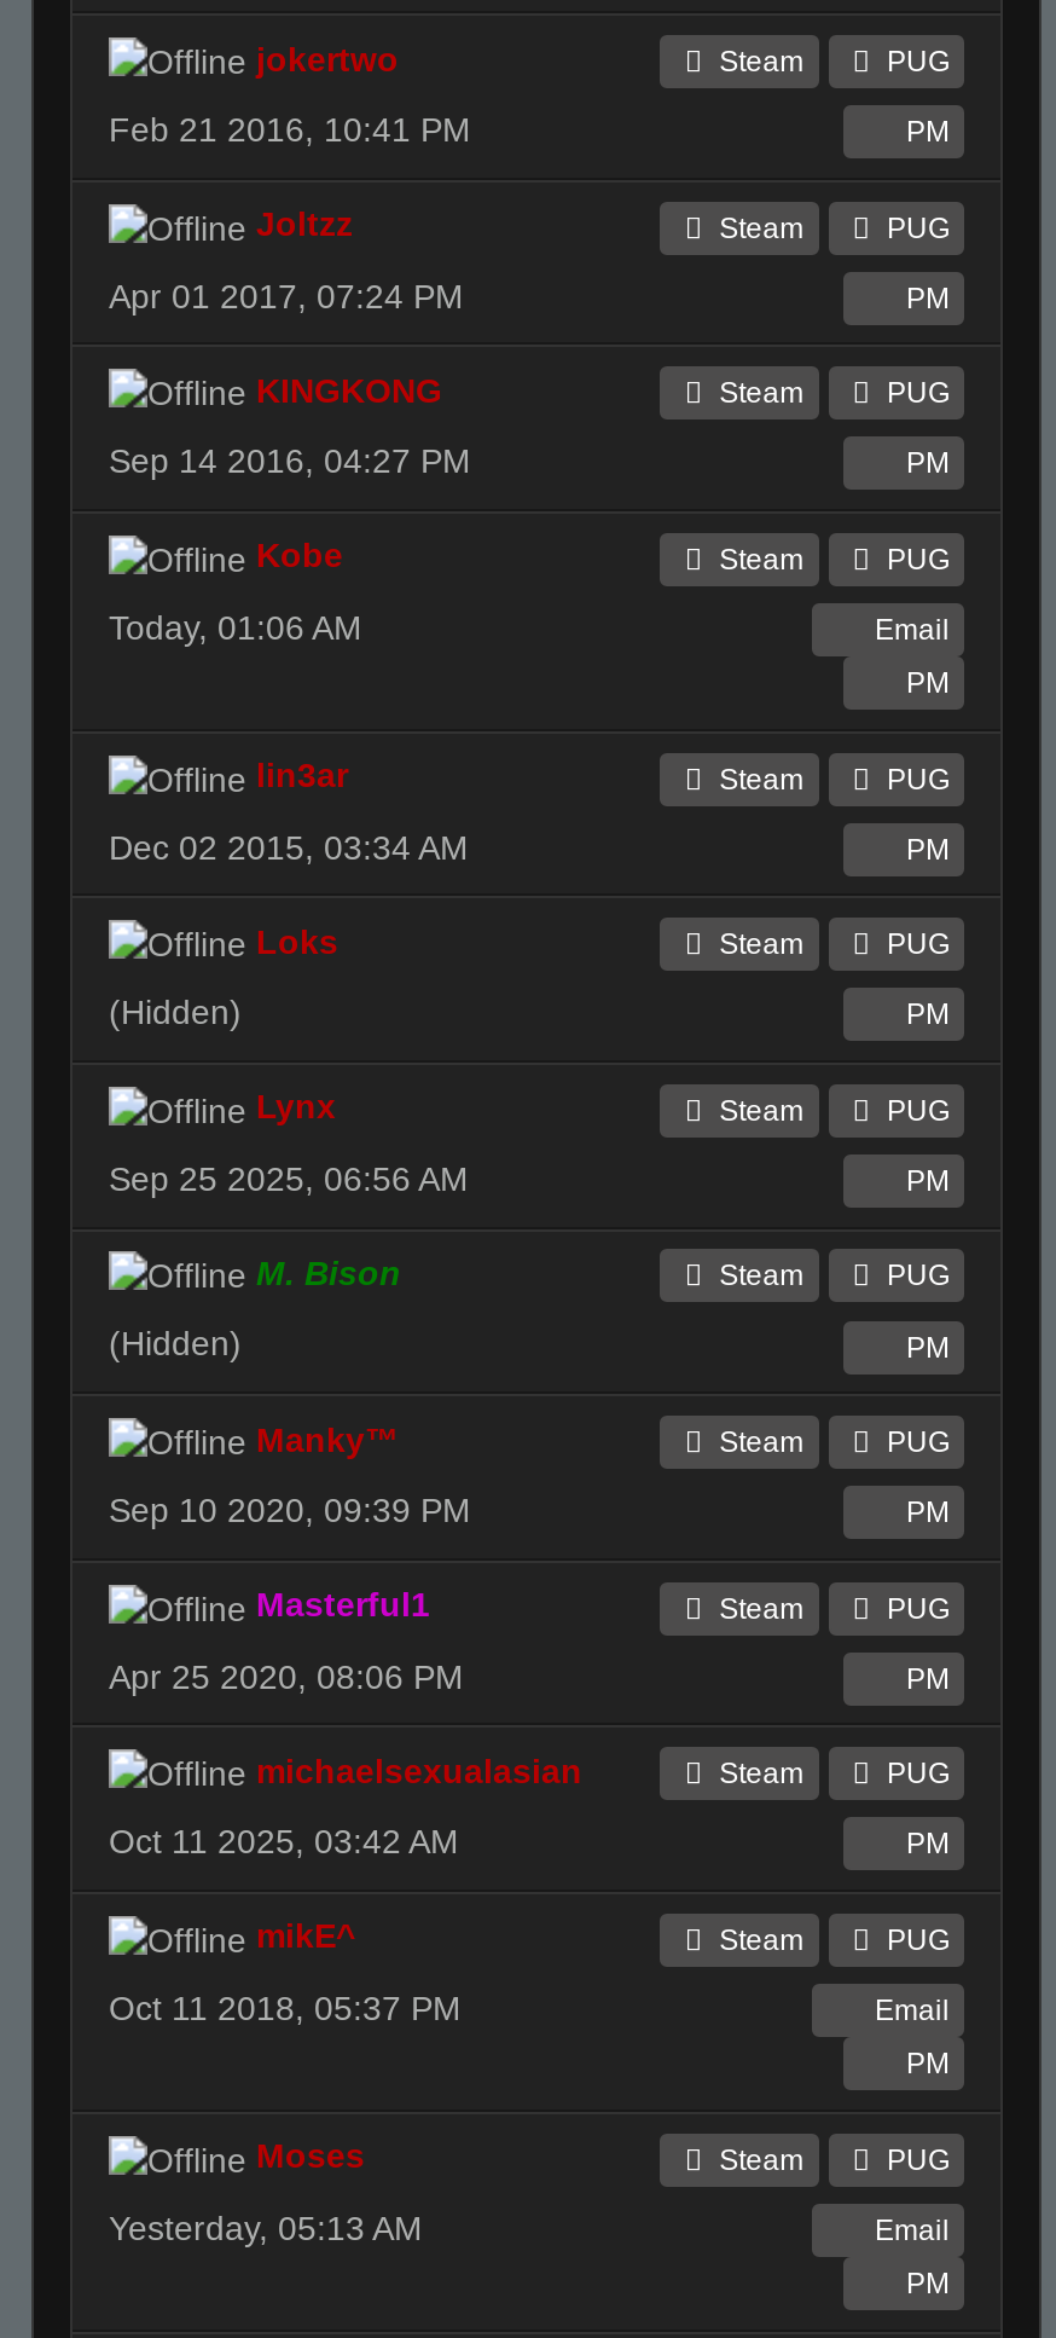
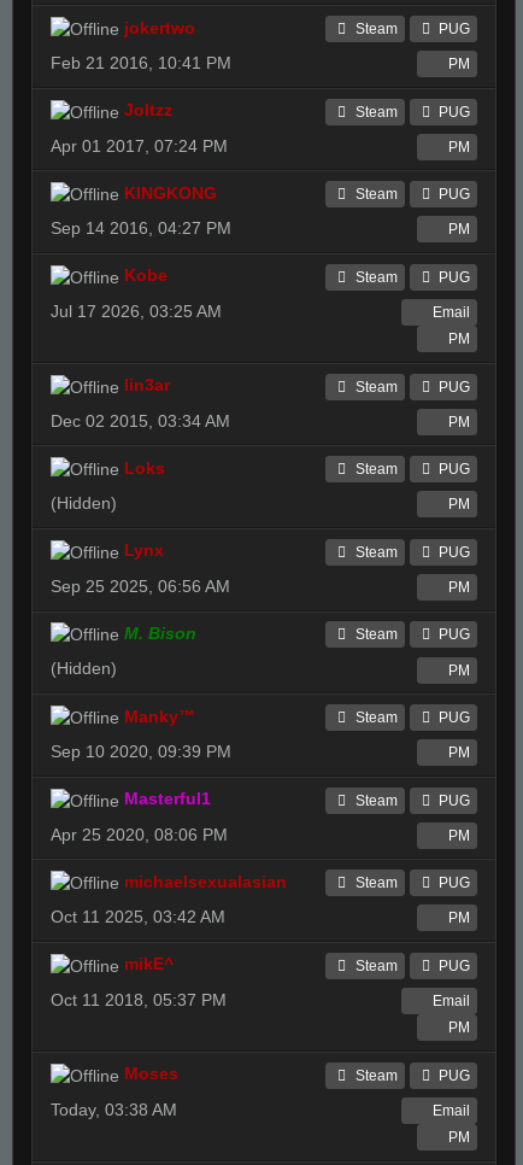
- Today, 01:06 AM
+ Jul 17 2026, 03:25 AM

- Yesterday, 05:13 AM
+ Today, 03:38 AM
